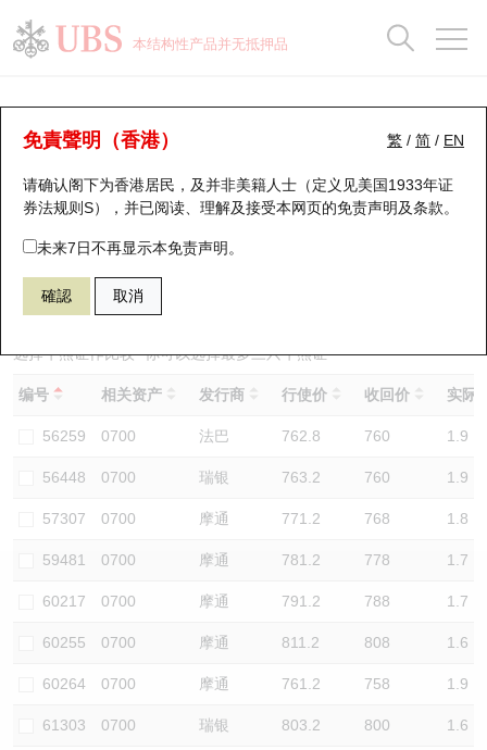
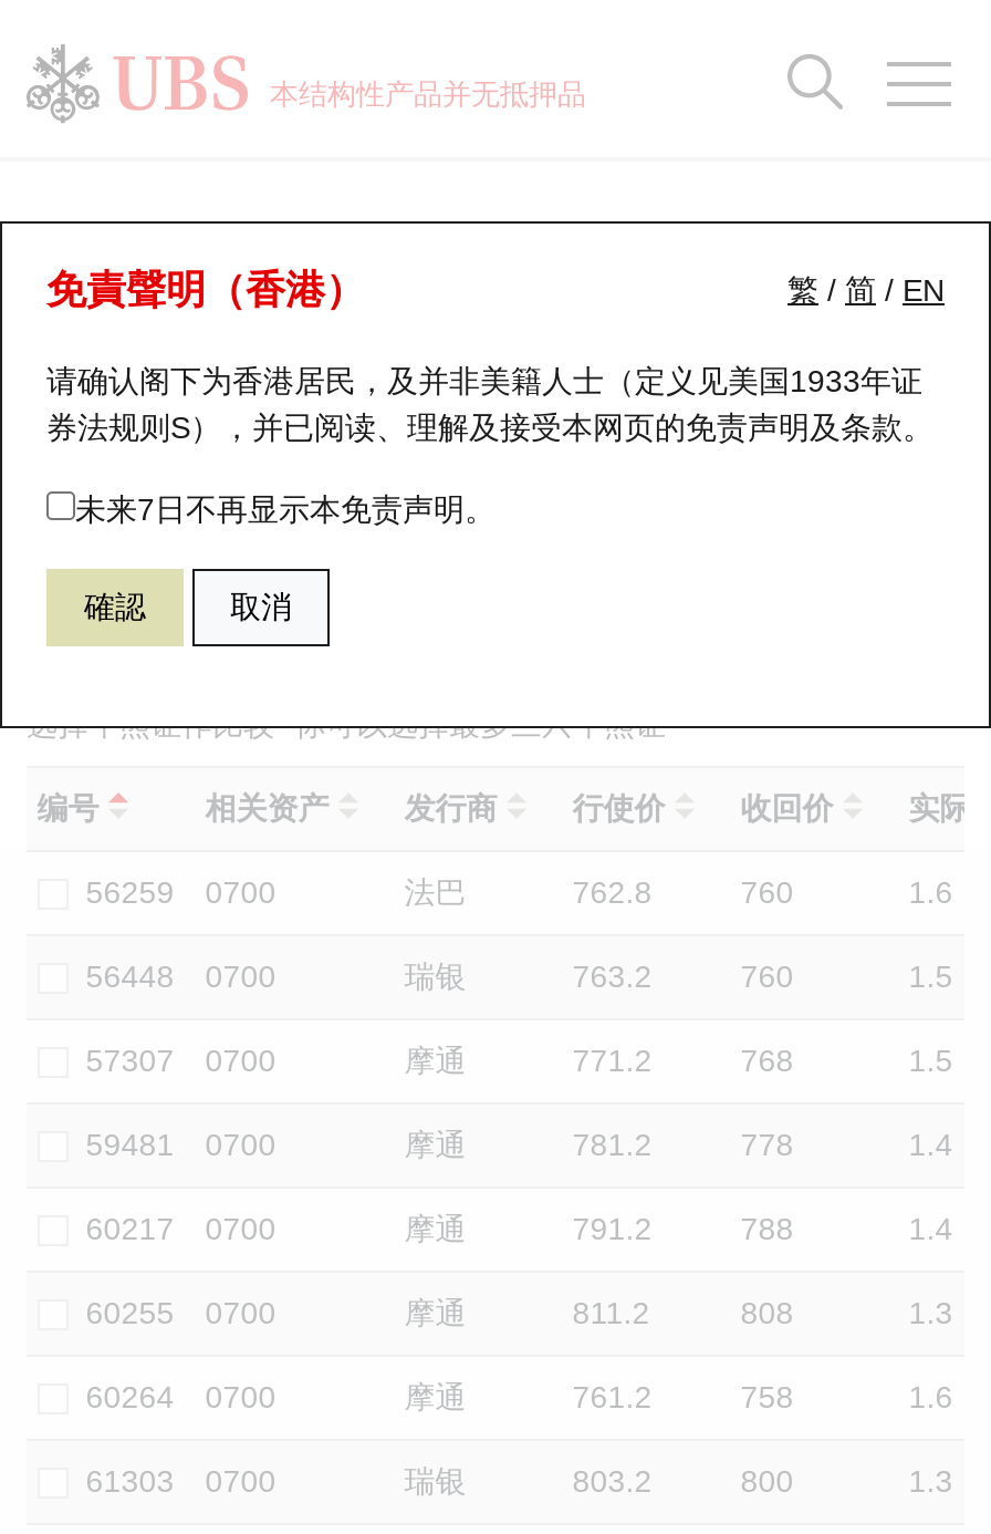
- 1.9
+ 1.6

- 1.9
+ 1.5

- 1.8
+ 1.5

- 1.7
+ 1.4

- 1.7
+ 1.4

- 1.6
+ 1.3

- 1.9
+ 1.6

- 1.6
+ 1.3
